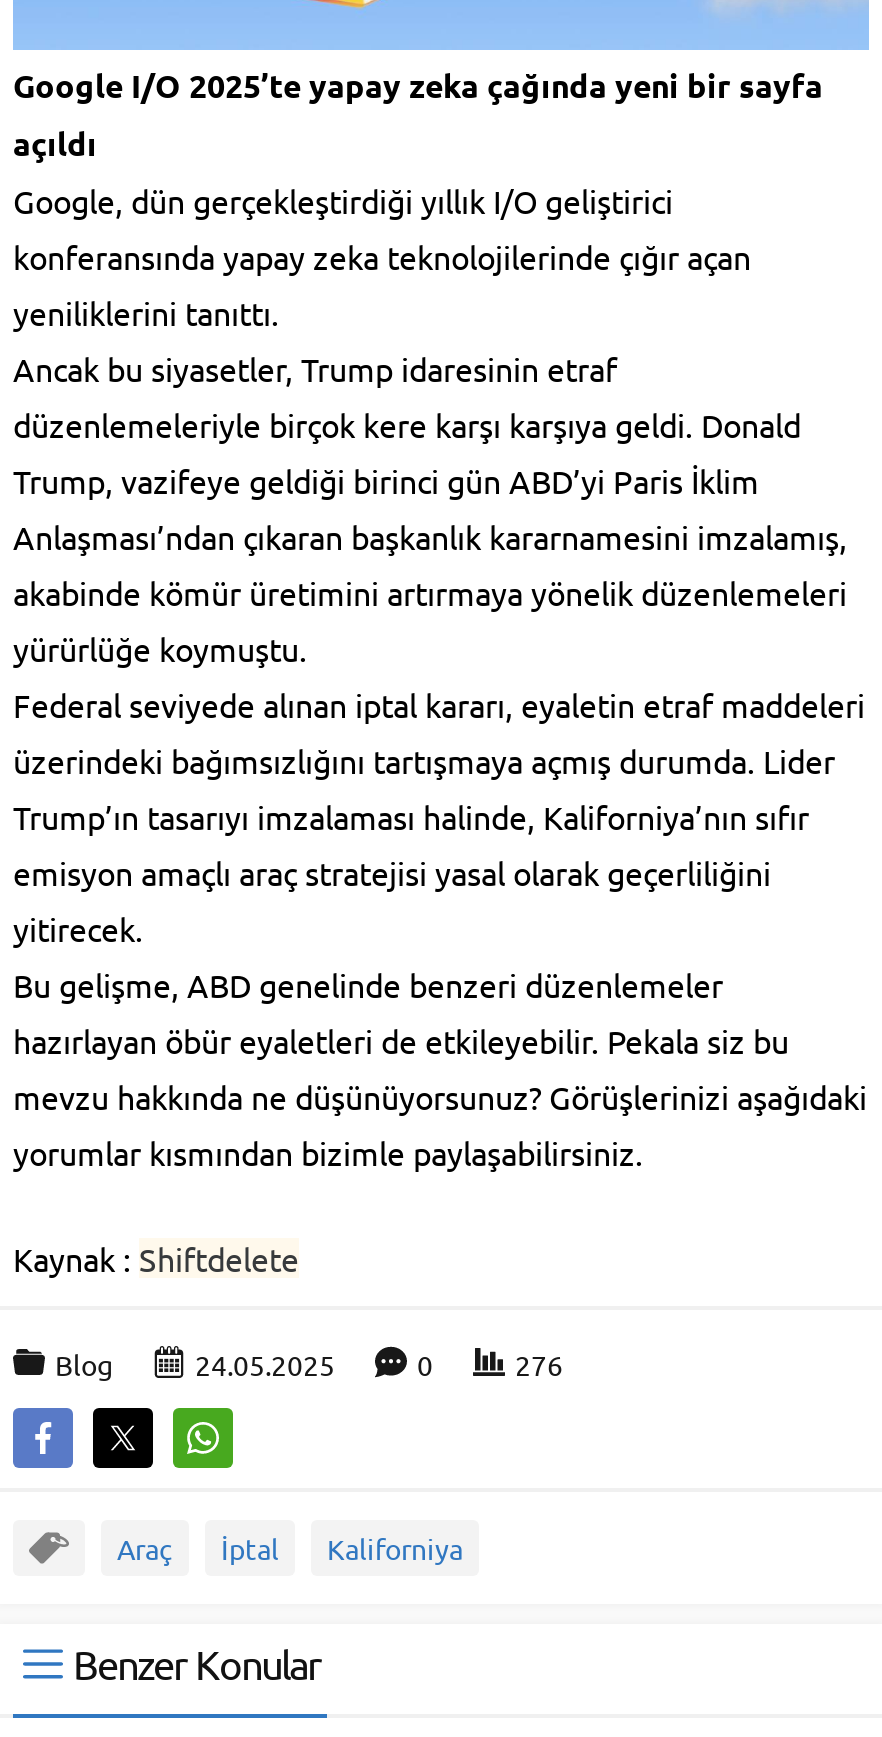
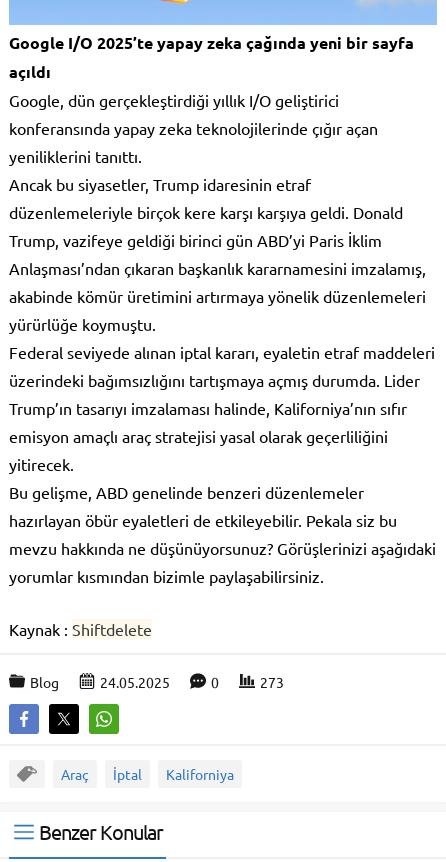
- 276
+ 273
